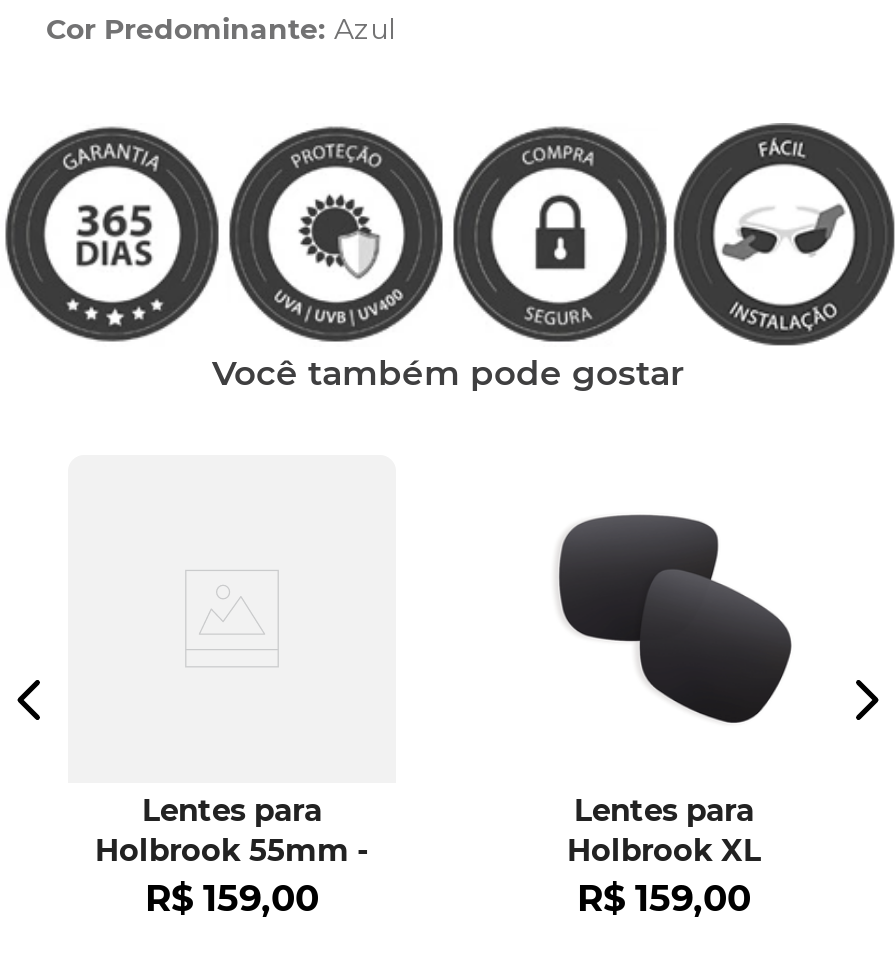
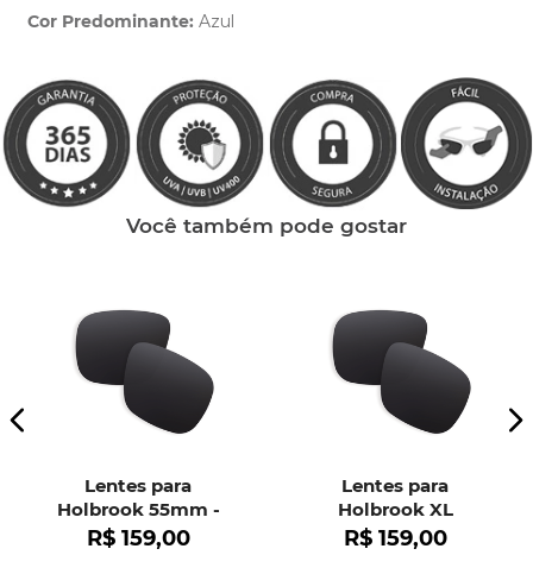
+ [image]
